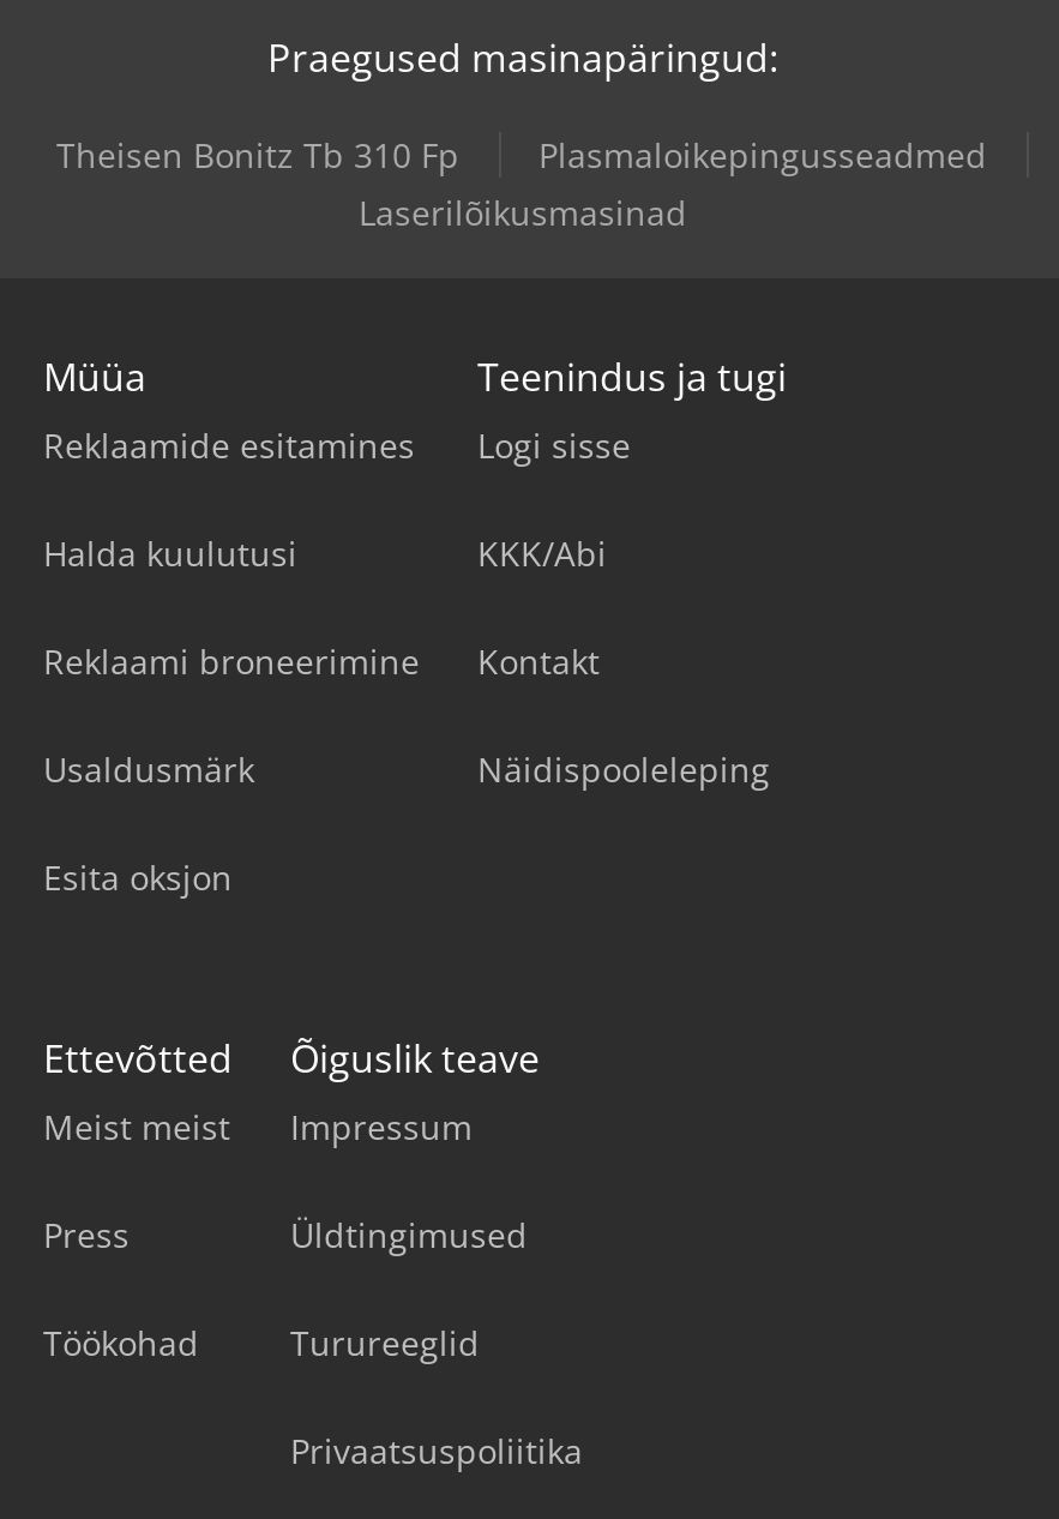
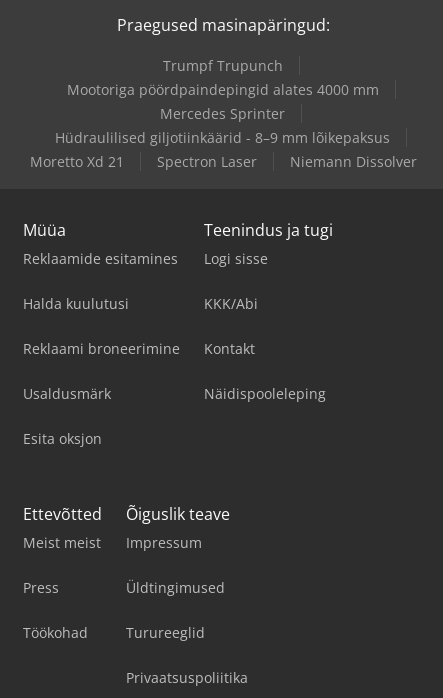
- Theisen Bonitz Tb 310 Fp
- Plasmaloikepingusseadmed
- Laserilõikusmasinad
+ Trumpf Trupunch
+ Mootoriga pöördpaindepingid alates 4000 mm
+ Mercedes Sprinter
+ Hüdraulilised giljotiinkäärid - 8–9 mm lõikepaksus
+ Moretto Xd 21
+ Spectron Laser
+ Niemann Dissolver
